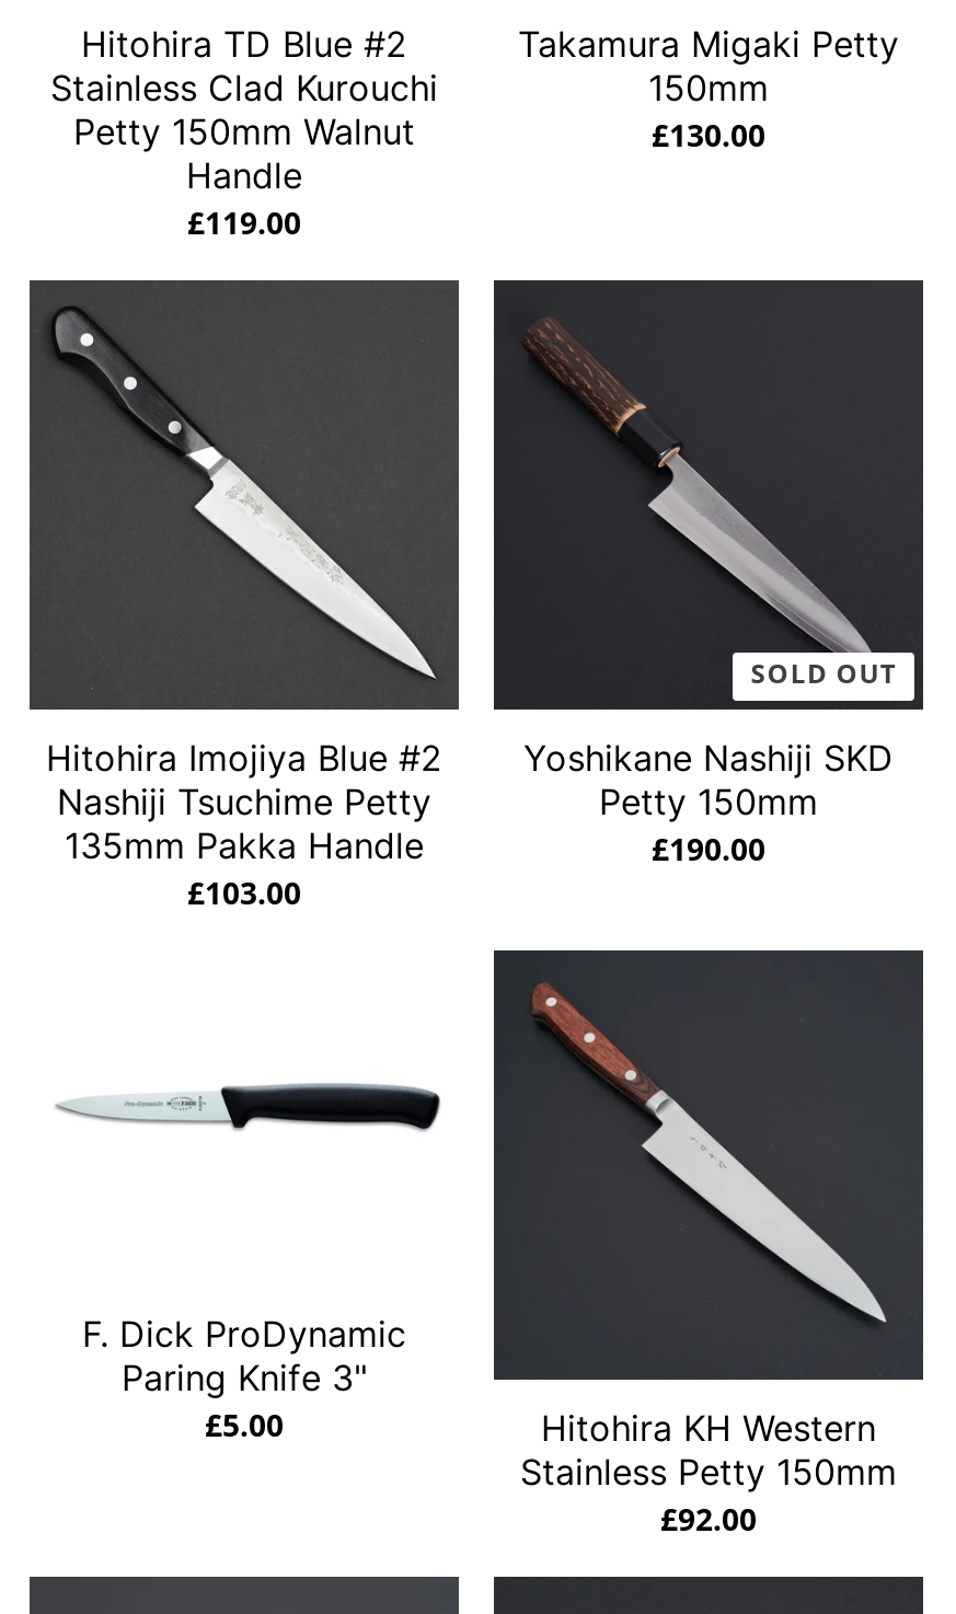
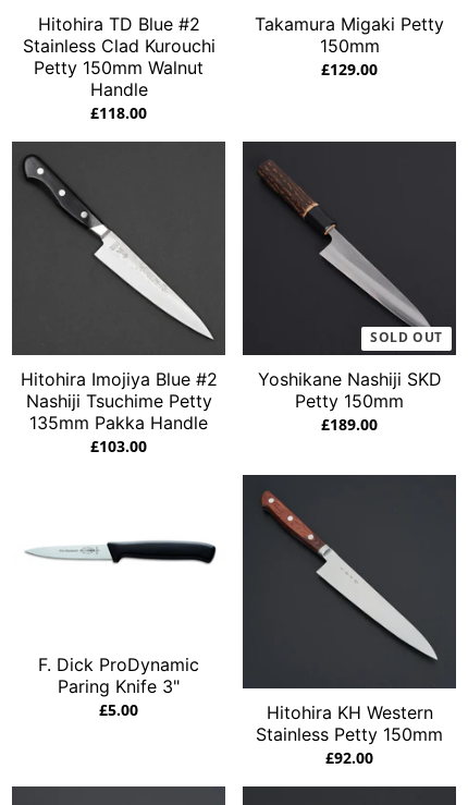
- £130.00
+ £129.00

- £119.00
+ £118.00

- £190.00
+ £189.00
